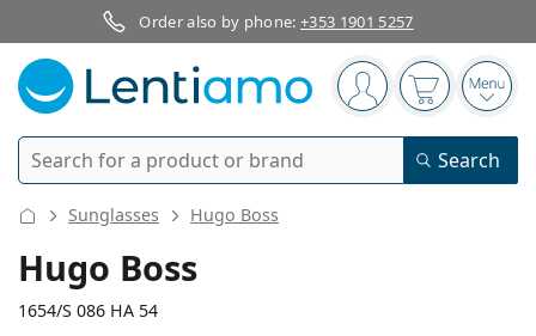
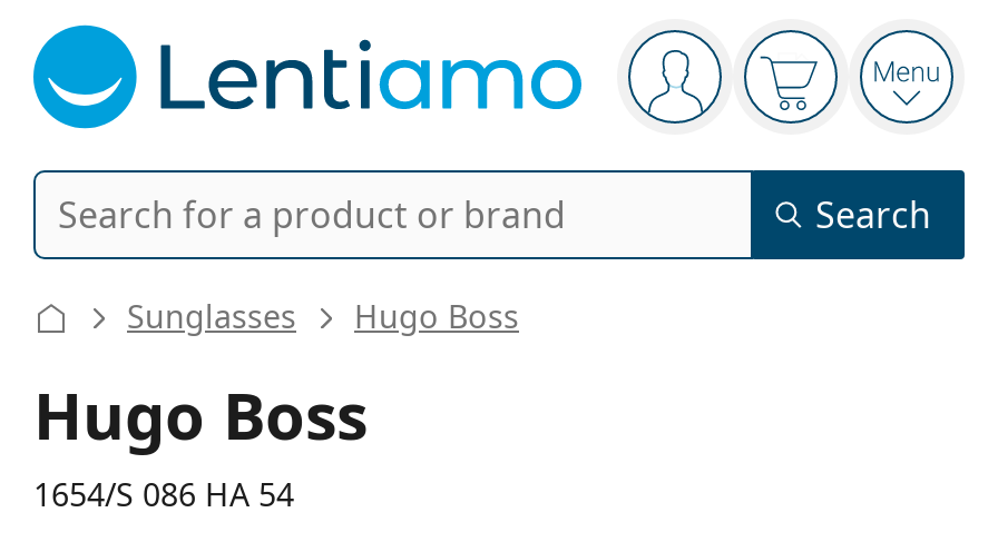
- Order also by phone: +353 1901 5257
